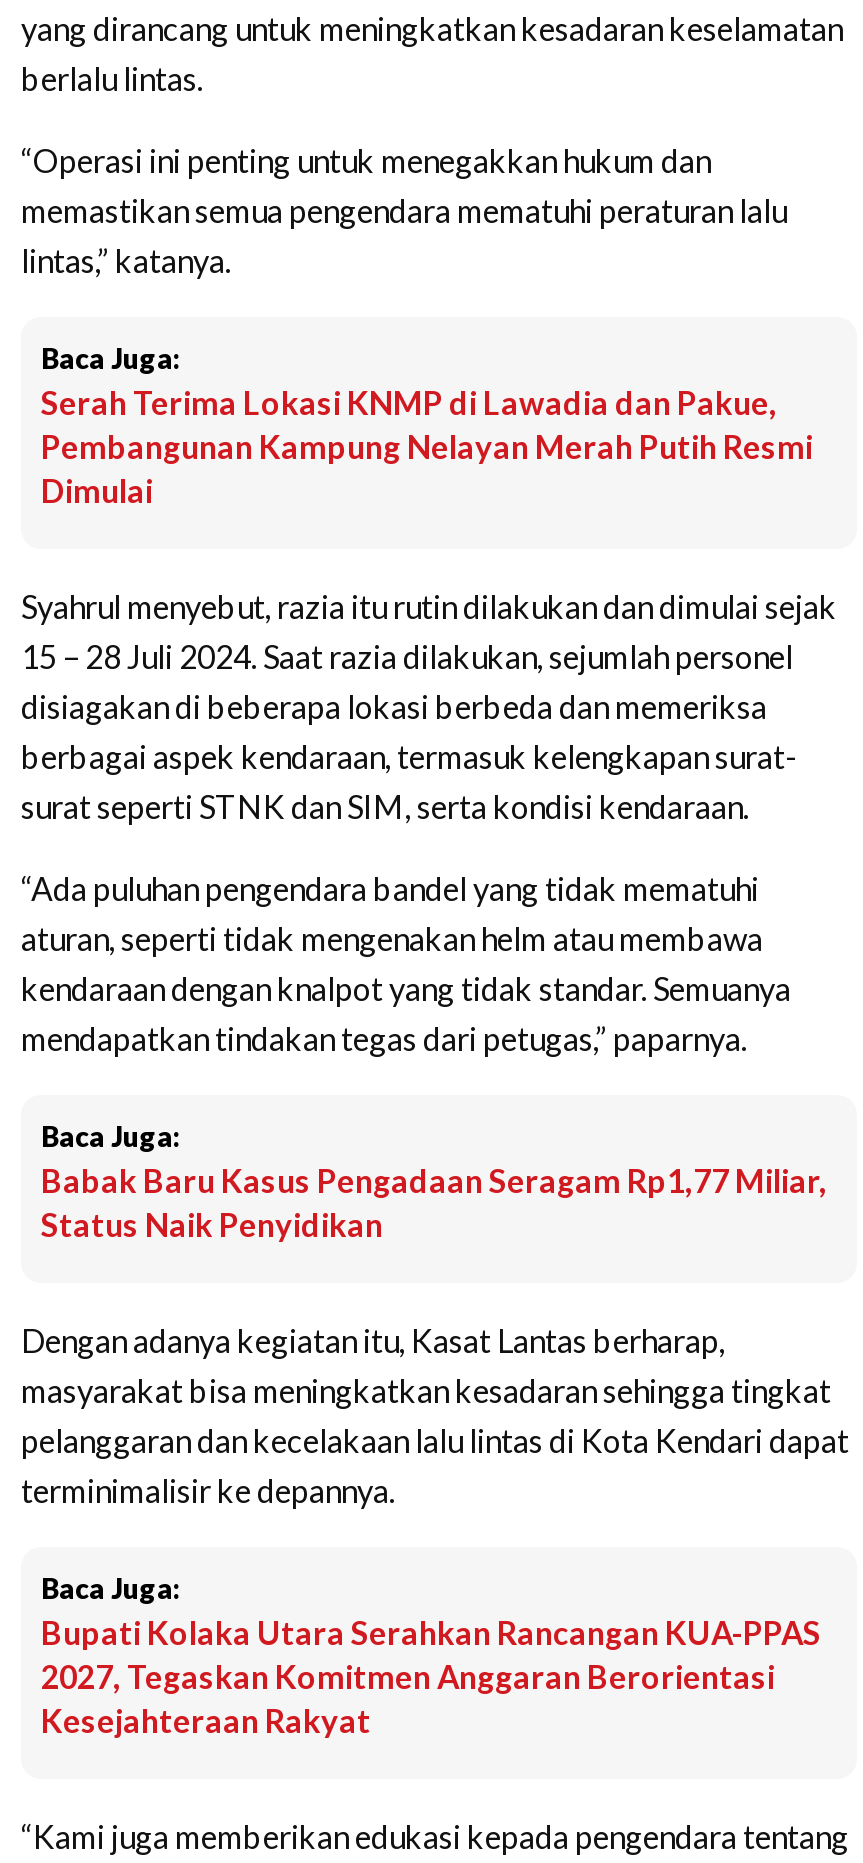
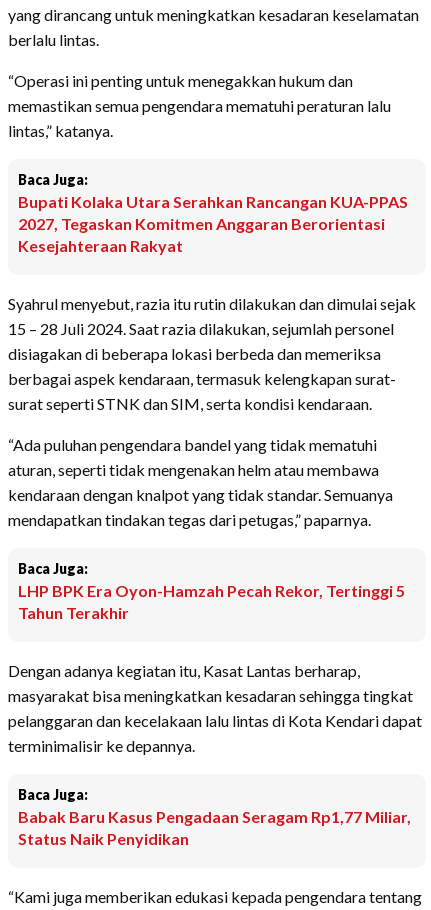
- Serah Terima Lokasi KNMP di Lawadia dan Pakue,
- Pembangunan Kampung Nelayan Merah Putih Resmi
- Dimulai

moved down: Babak Baru Kasus Pengadaan Seragam Rp1,77 Miliar, | Status Naik Penyidikan

+ LHP BPK Era Oyon-Hamzah Pecah Rekor, Tertinggi 5
+ Tahun Terakhir

moved up: Bupati Kolaka Utara Serahkan Rancangan KUA-PPAS | 2027, Tegaskan Komitmen Anggaran Berorientasi | Kesejahteraan Rakyat
